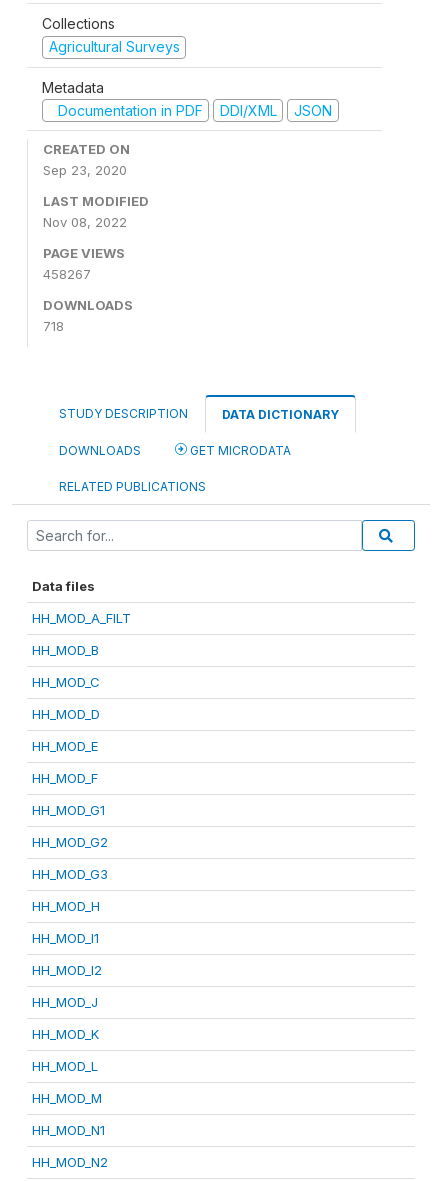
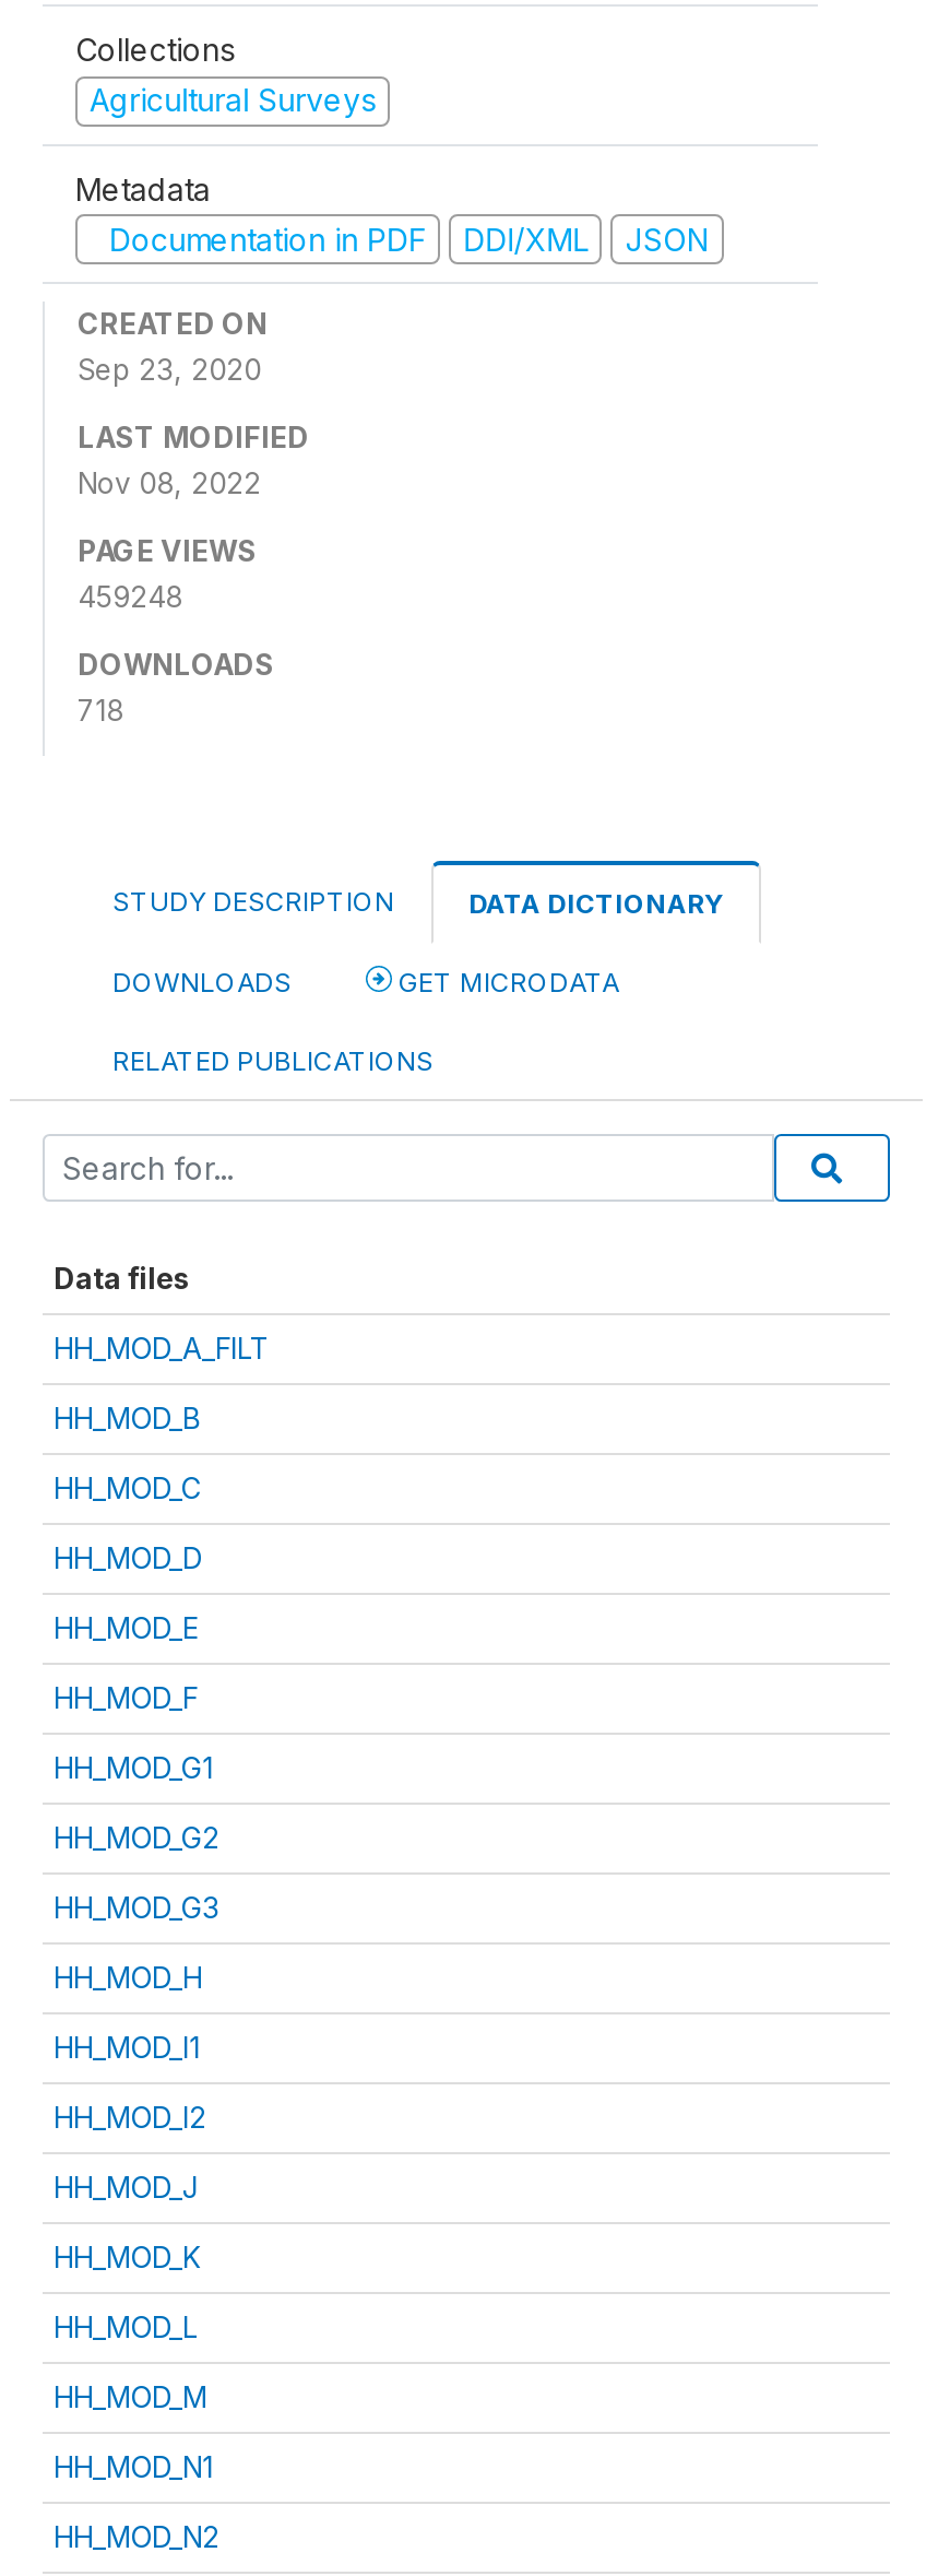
- 458267
+ 459248
